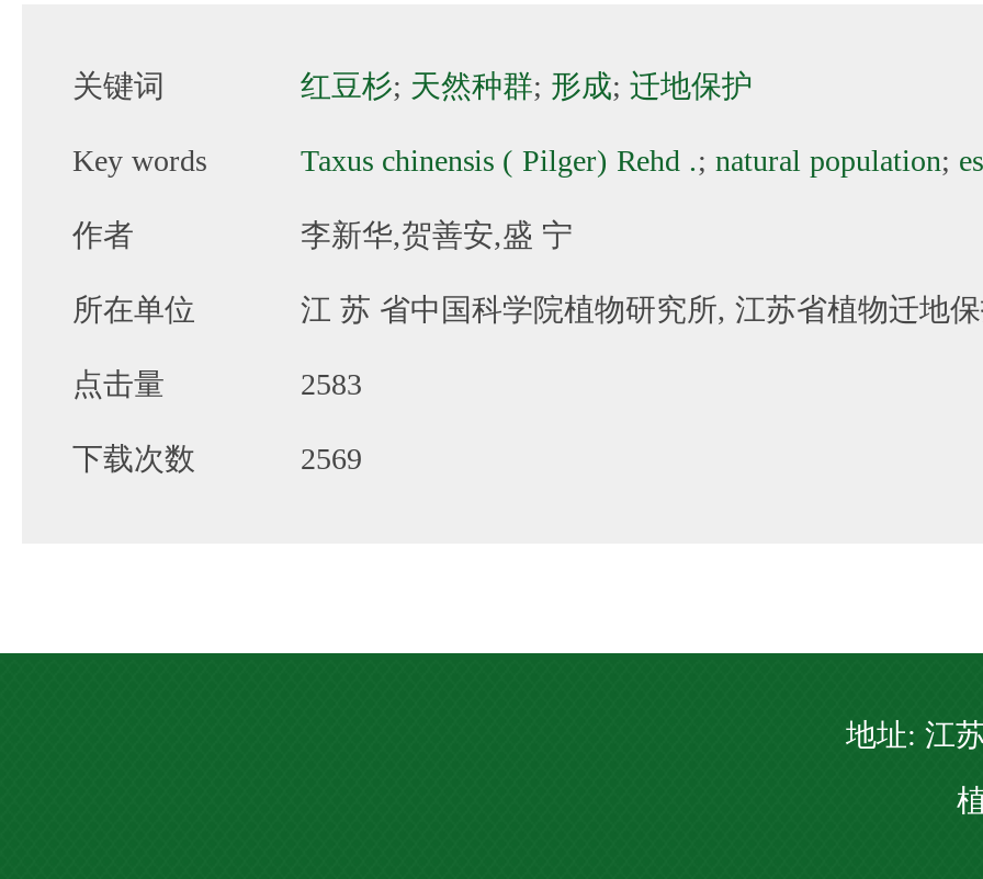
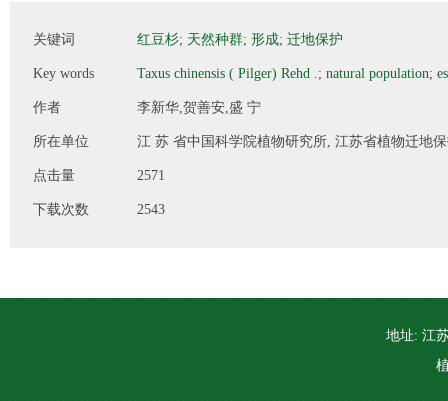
- 2583
+ 2571

- 2569
+ 2543
